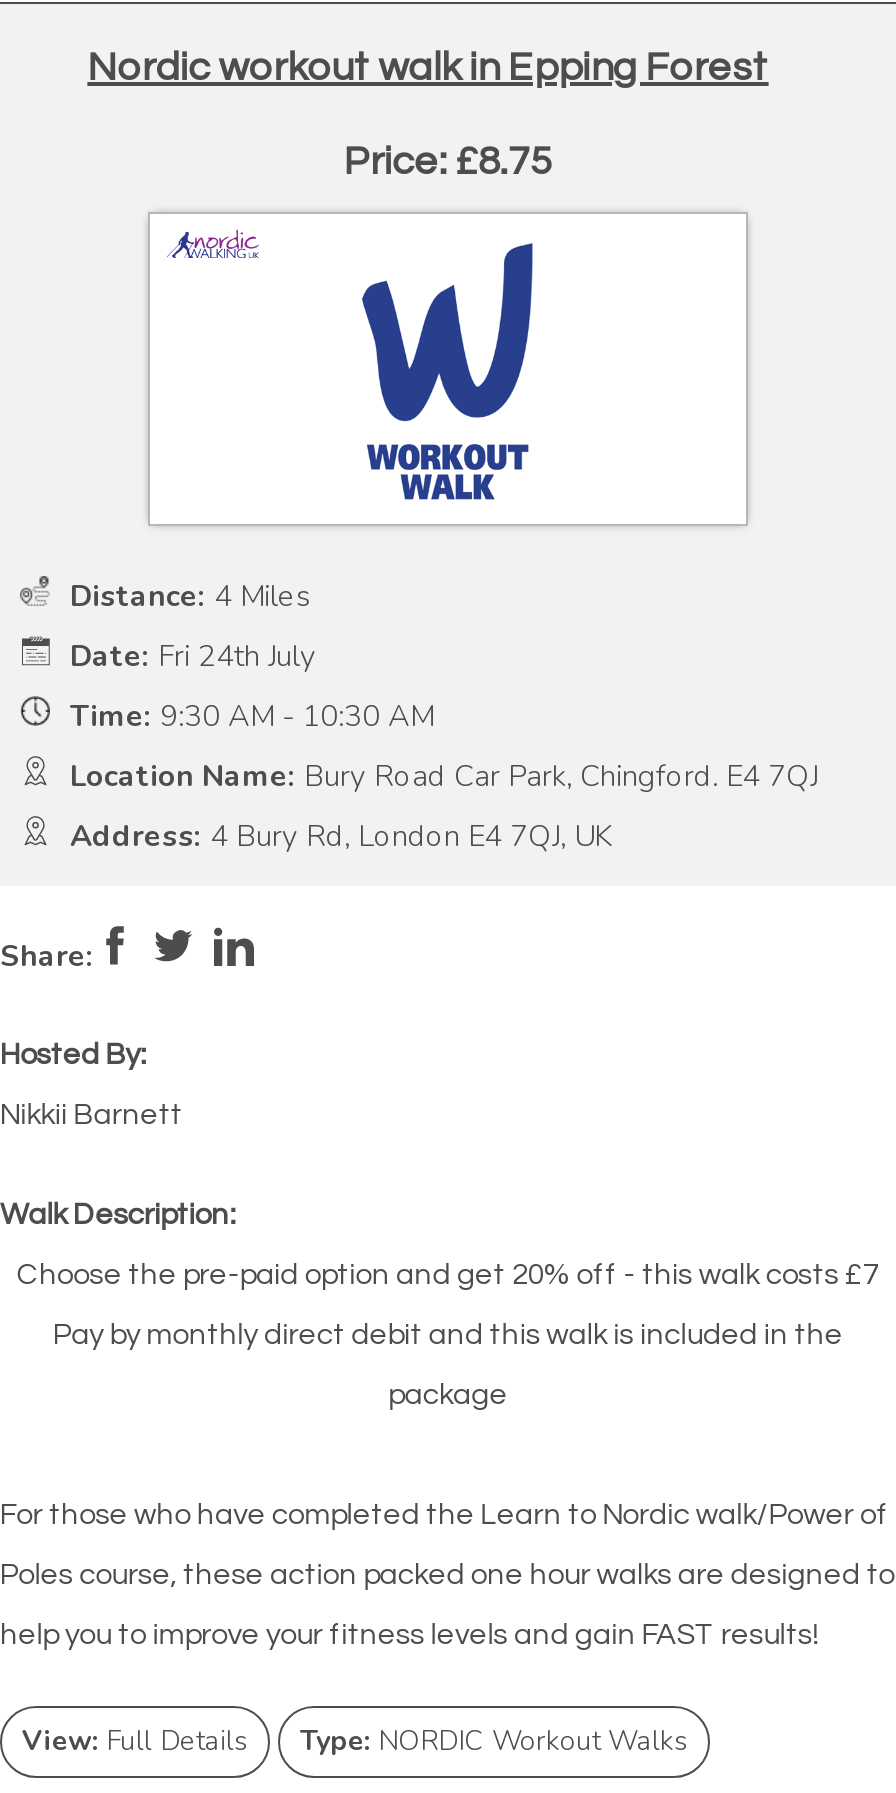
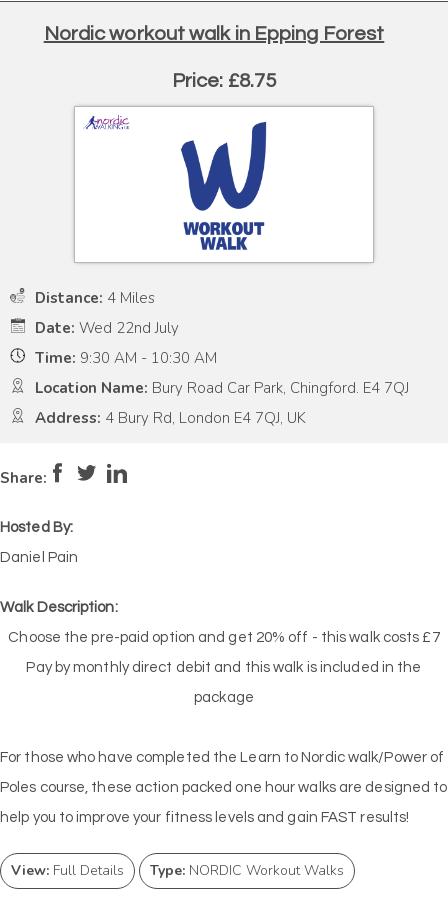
- Date: Fri 24th July
+ Date: Wed 22nd July

- Nikkii Barnett
+ Daniel Pain
